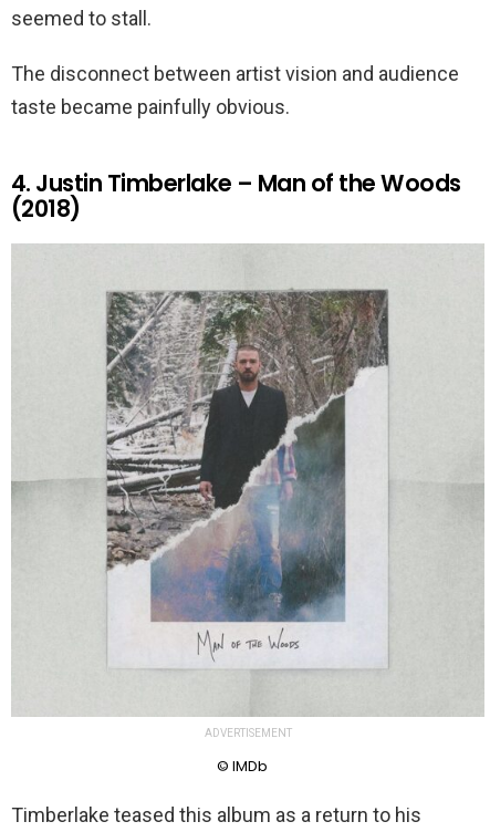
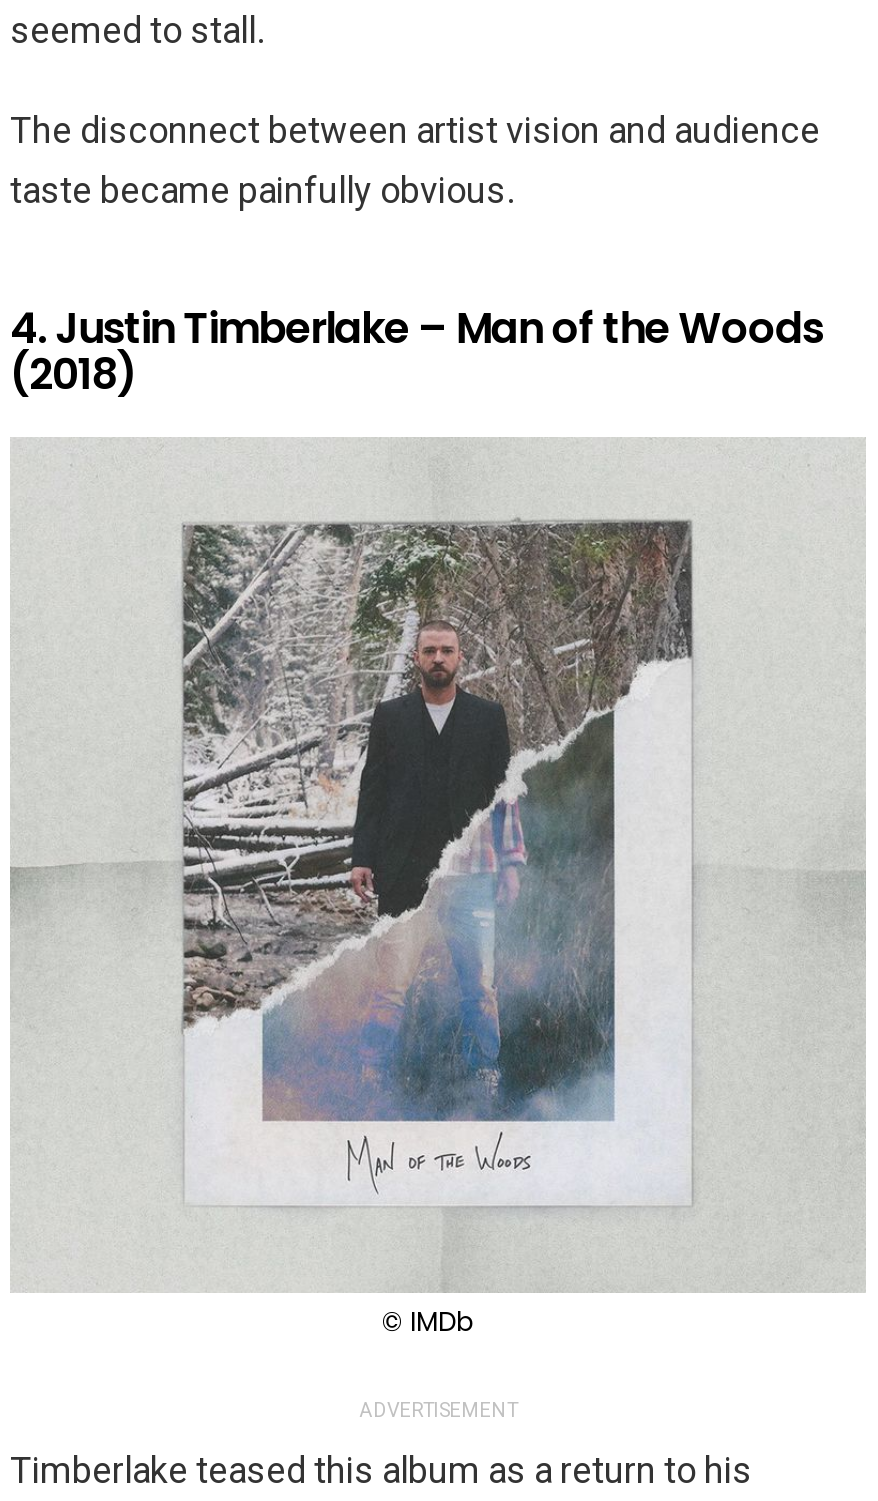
moved down: ADVERTISEMENT

moved up: © IMDb
